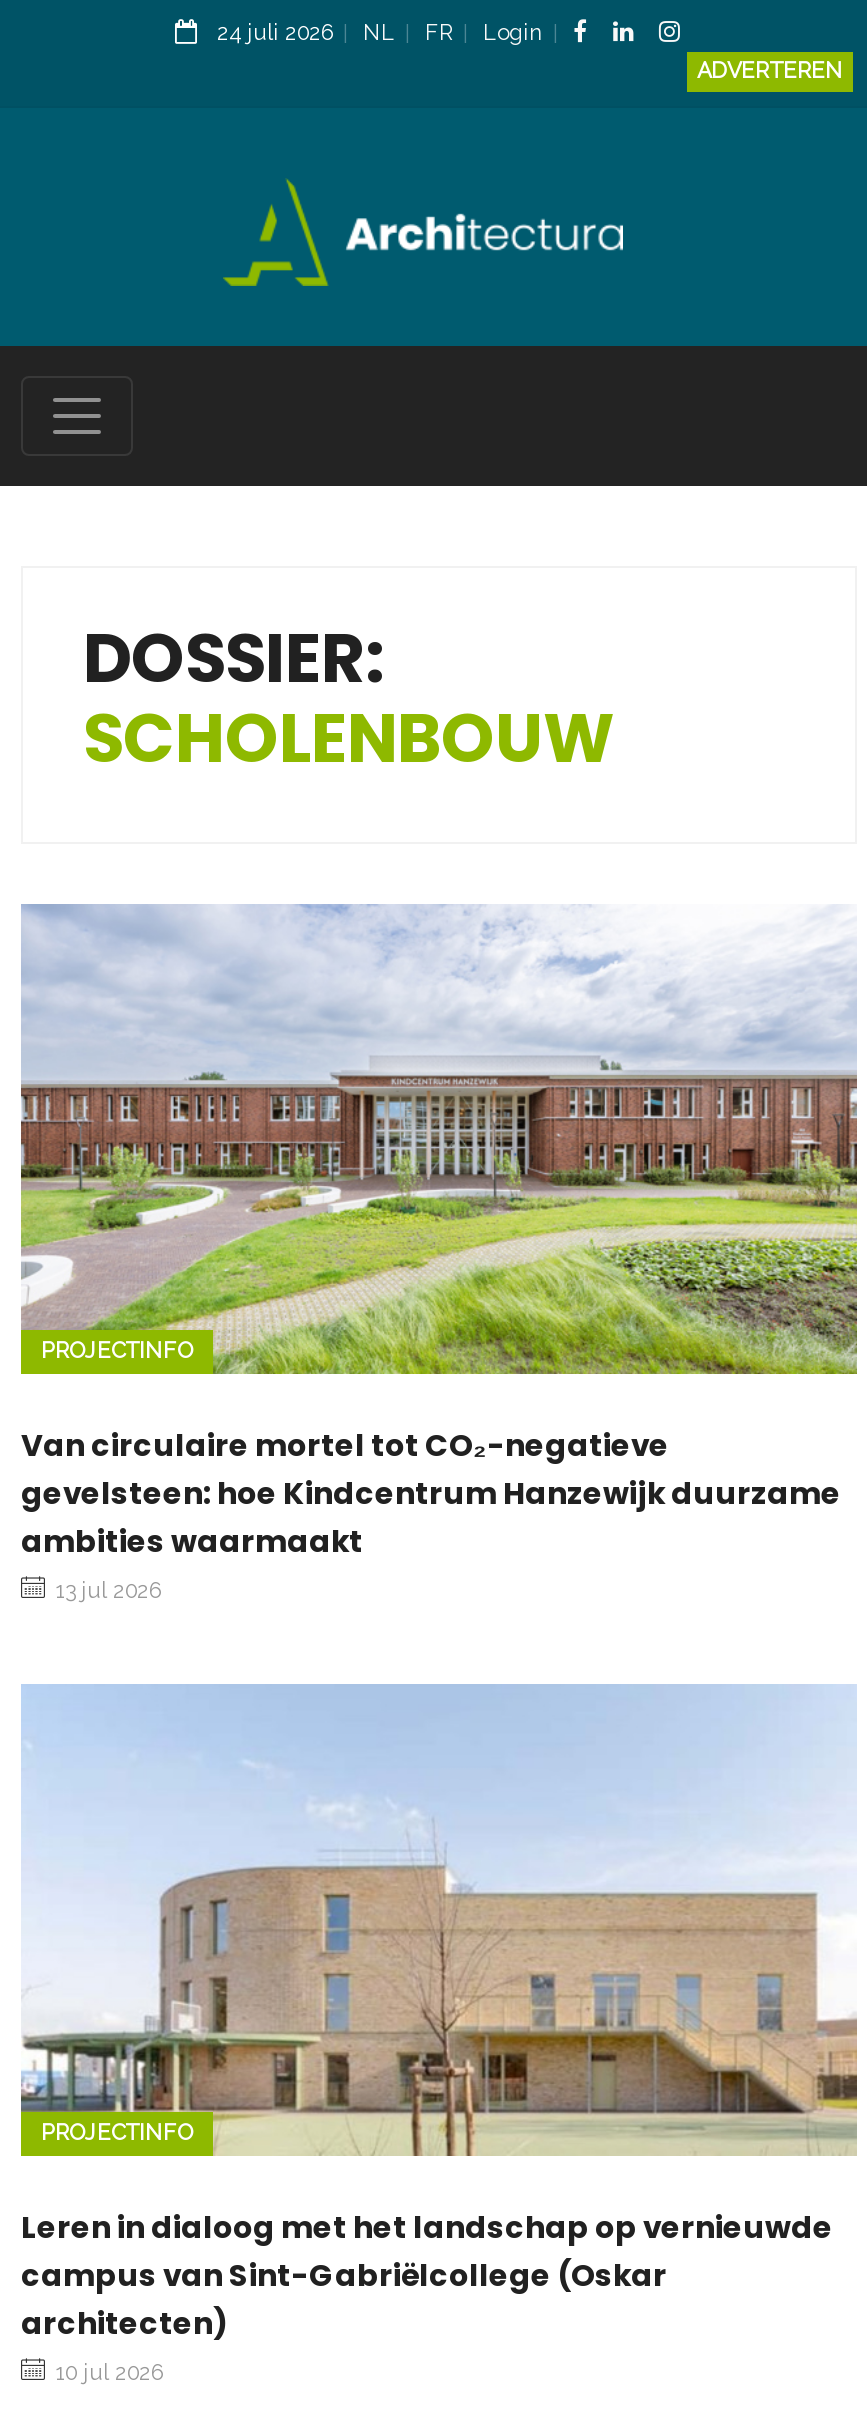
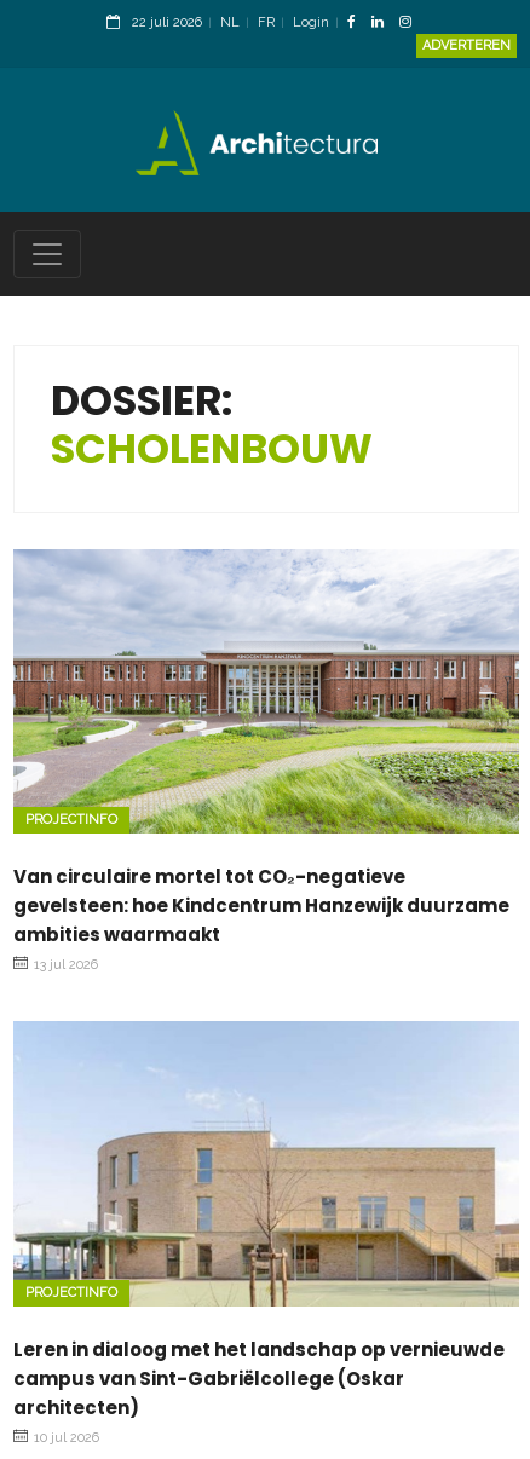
- 24 juli 2026 NL FR Login
+ 22 juli 2026 NL FR Login
